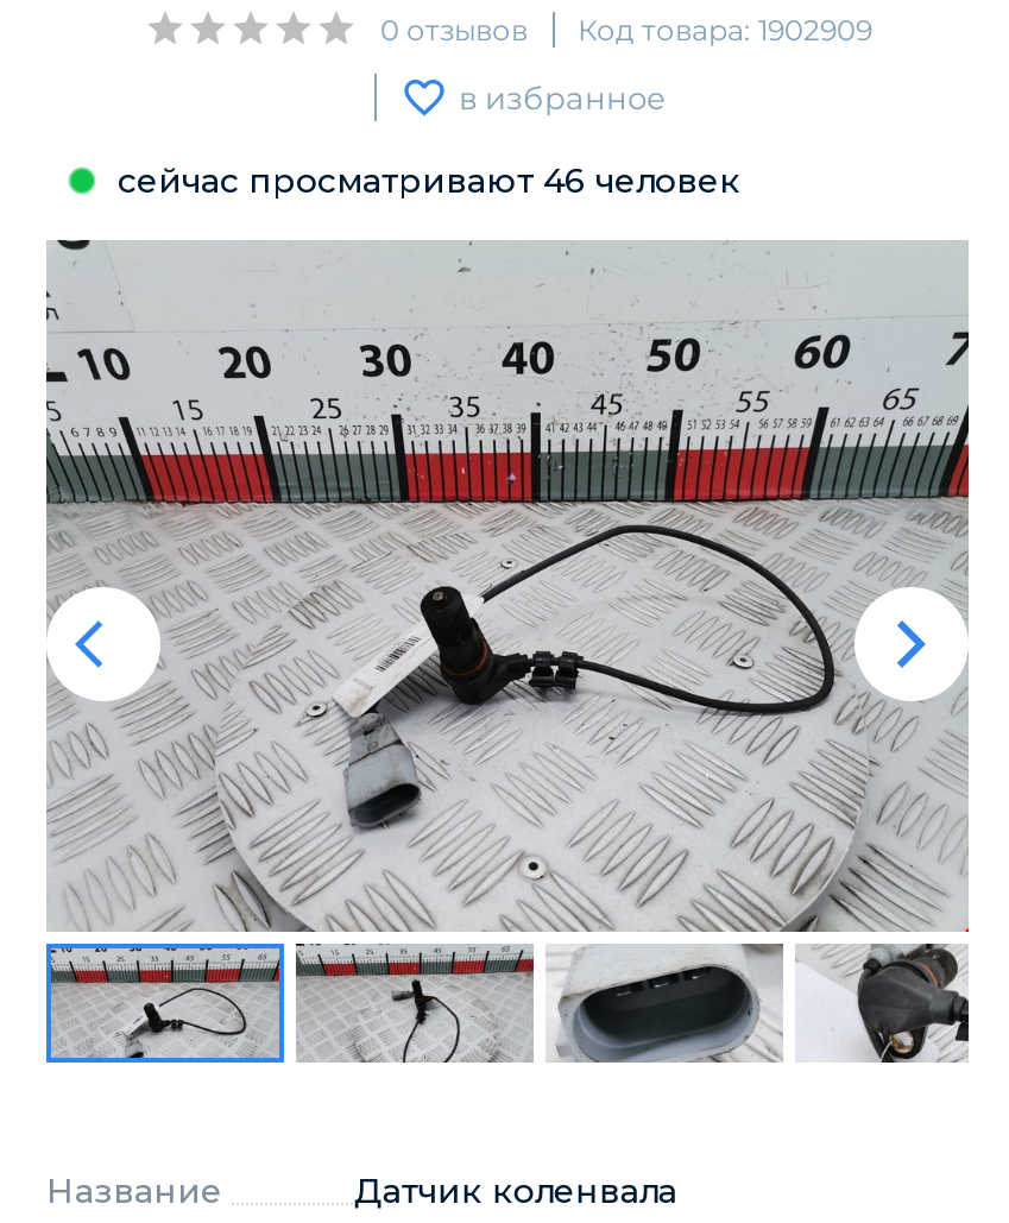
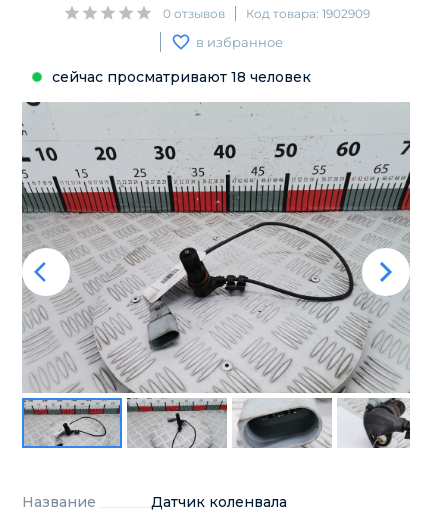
- сейчас просматривают 46 человек
+ сейчас просматривают 18 человек
